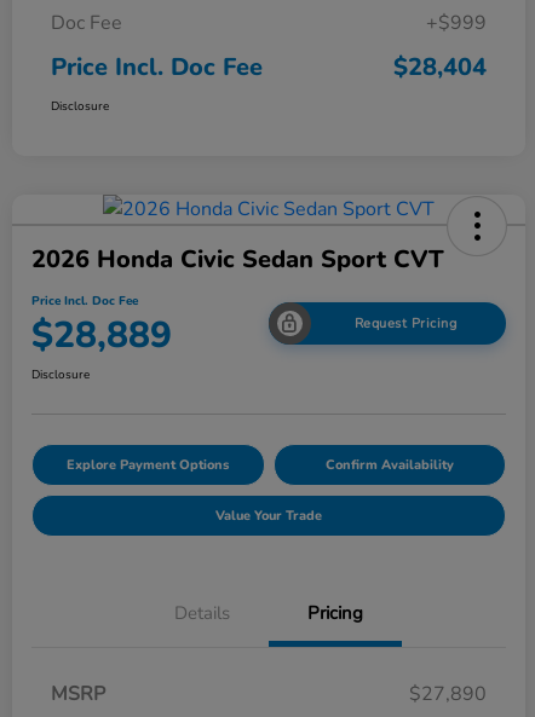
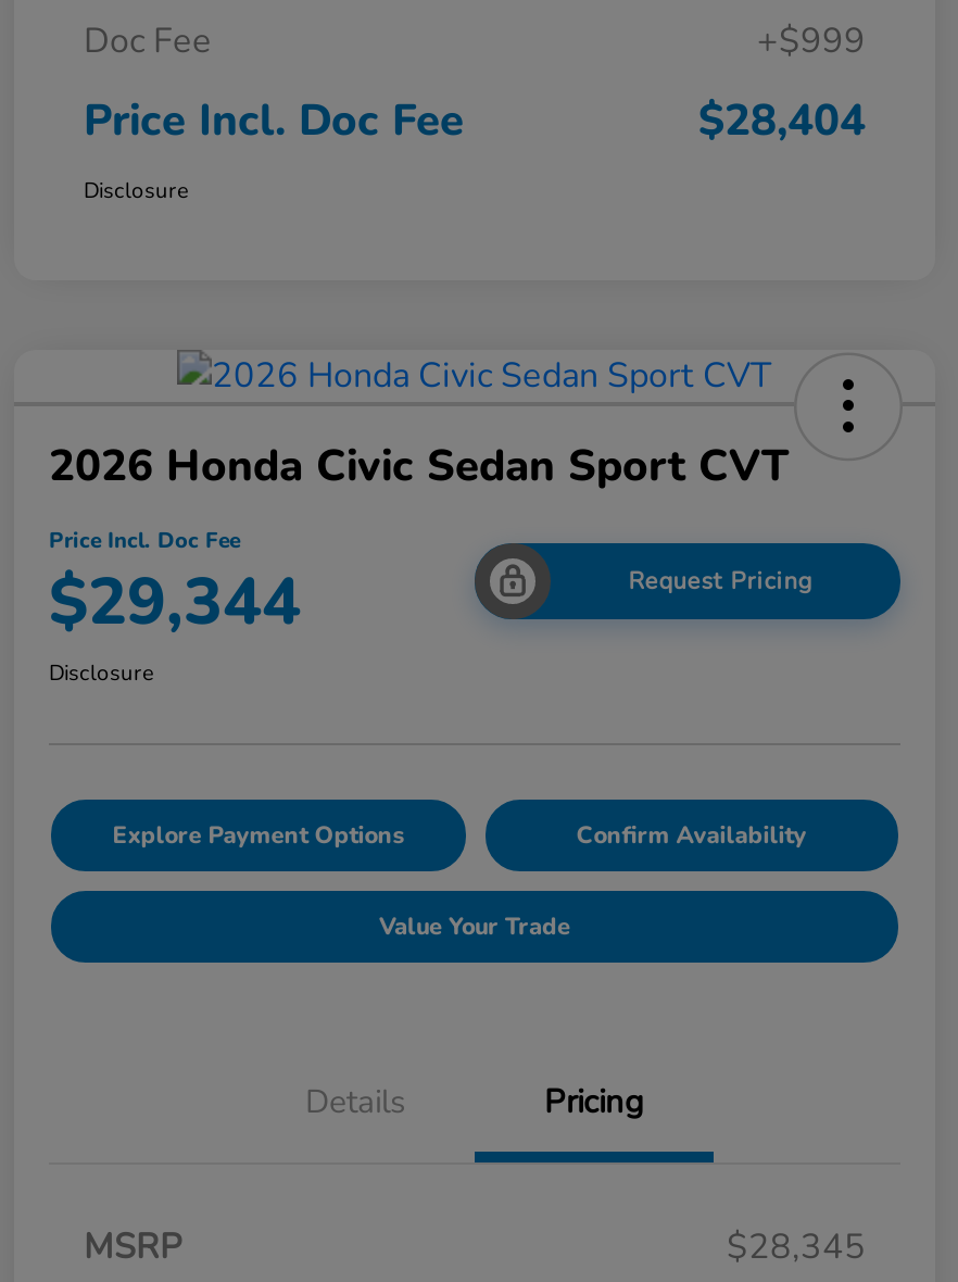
- $28,889
+ $29,344

- $27,890
+ $28,345
